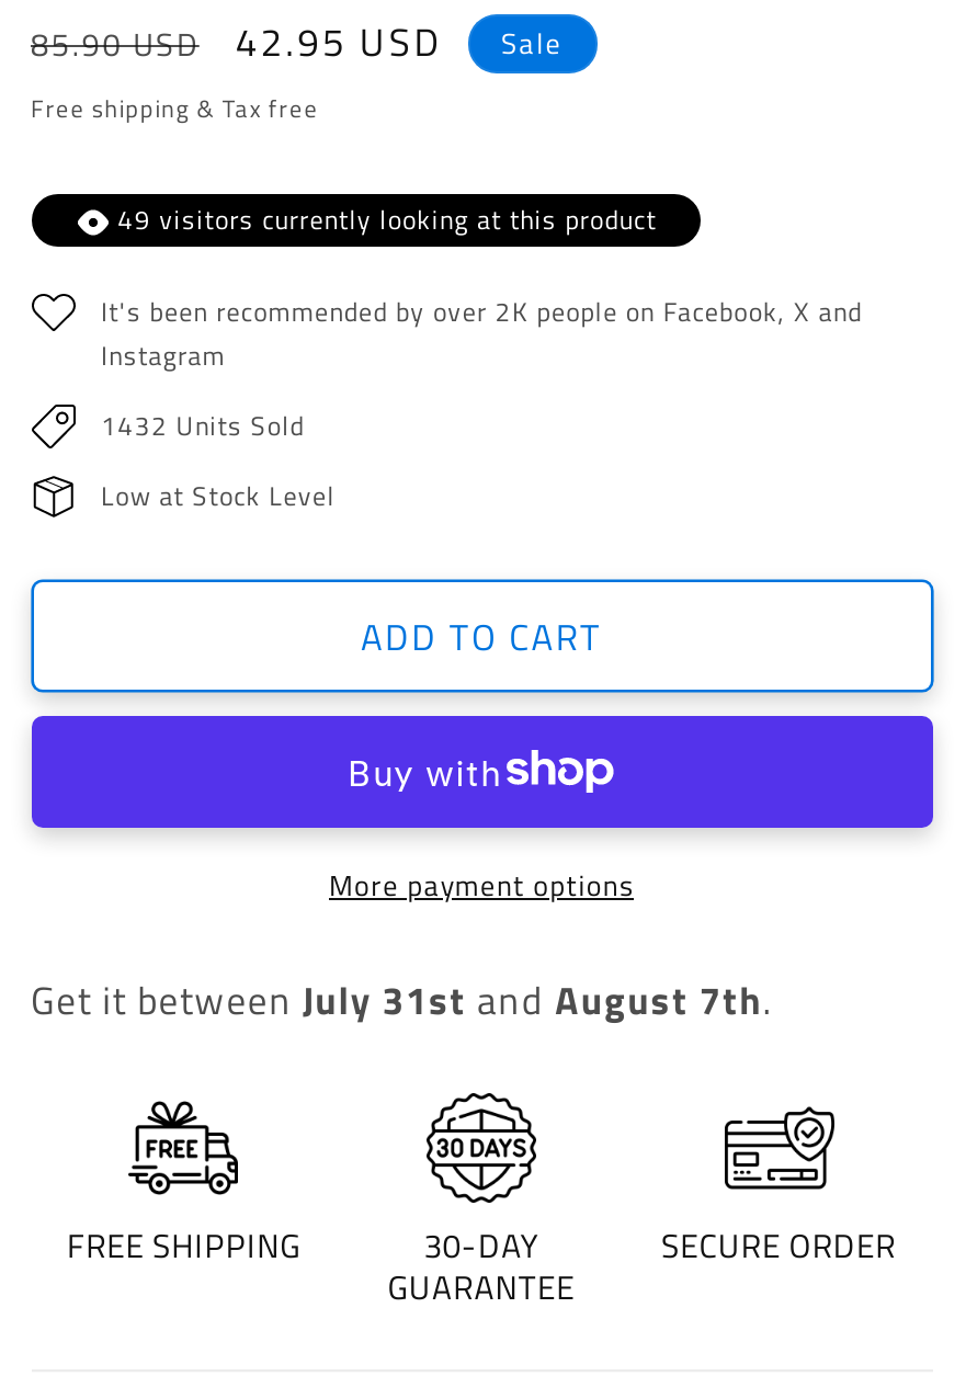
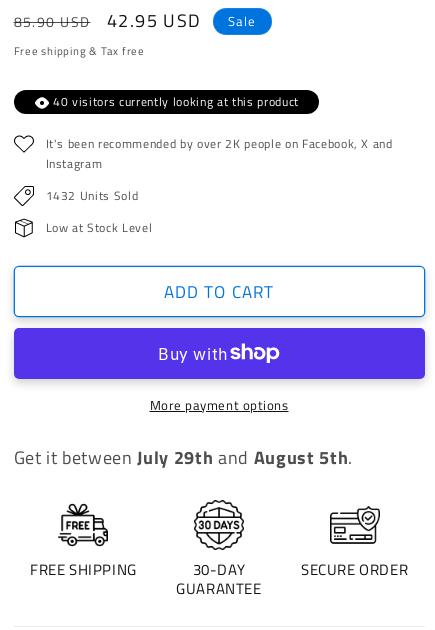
- 49 visitors currently looking at this product
+ 40 visitors currently looking at this product

- Get it between July 31st and August 7th.
+ Get it between July 29th and August 5th.
